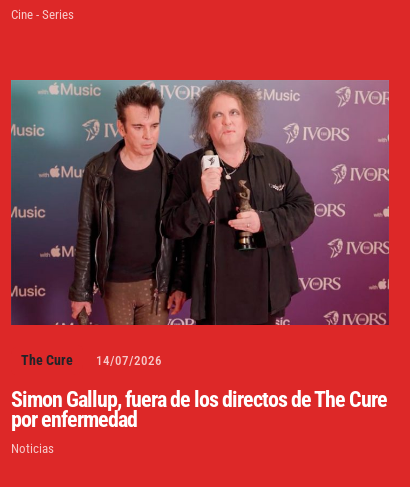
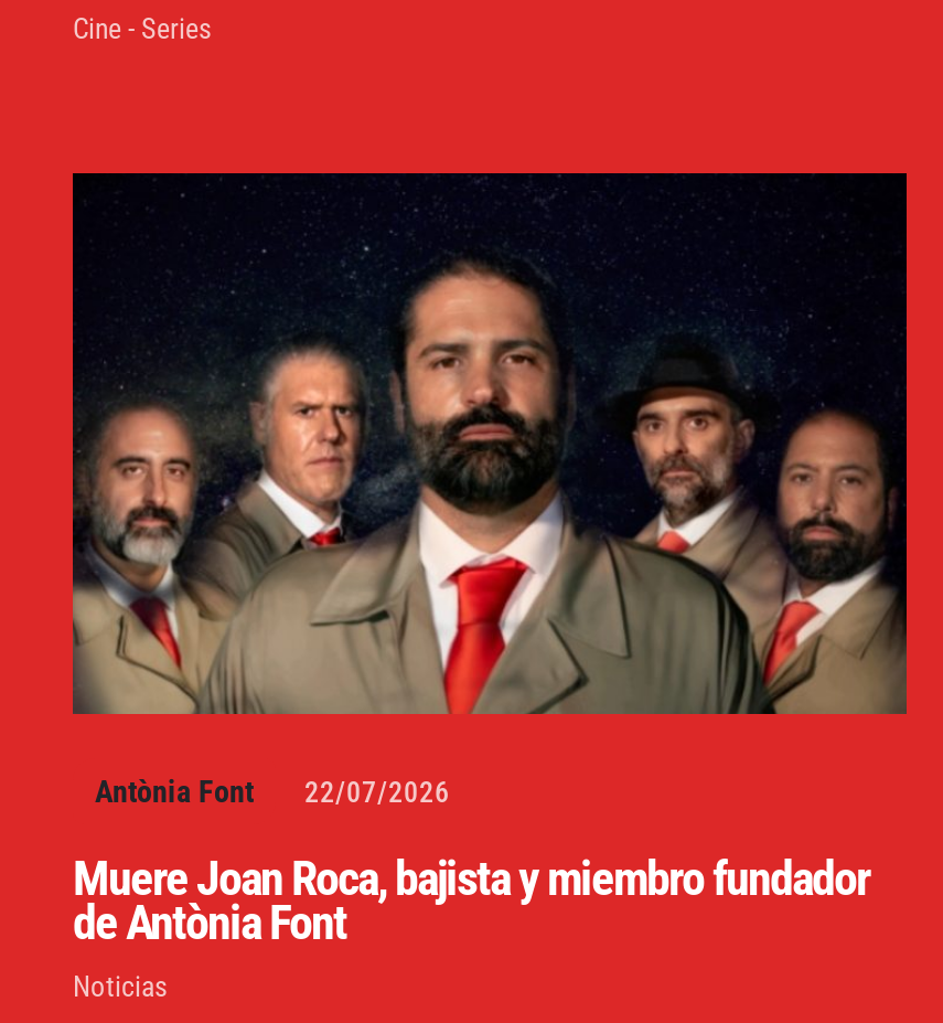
- [image]
- The Cure
- 14/07/2026
+ [image]
+ Antònia Font
+ 22/07/2026

- Simon Gallup, fuera de los directos de The Cure
- por enfermedad
+ Muere Joan Roca, bajista y miembro fundador
+ de Antònia Font
